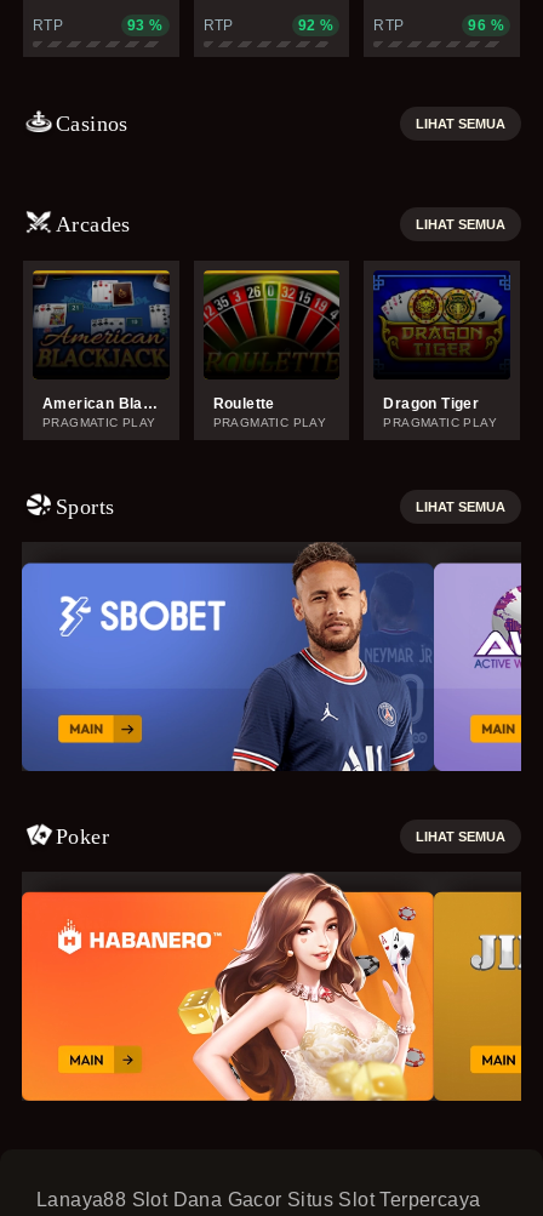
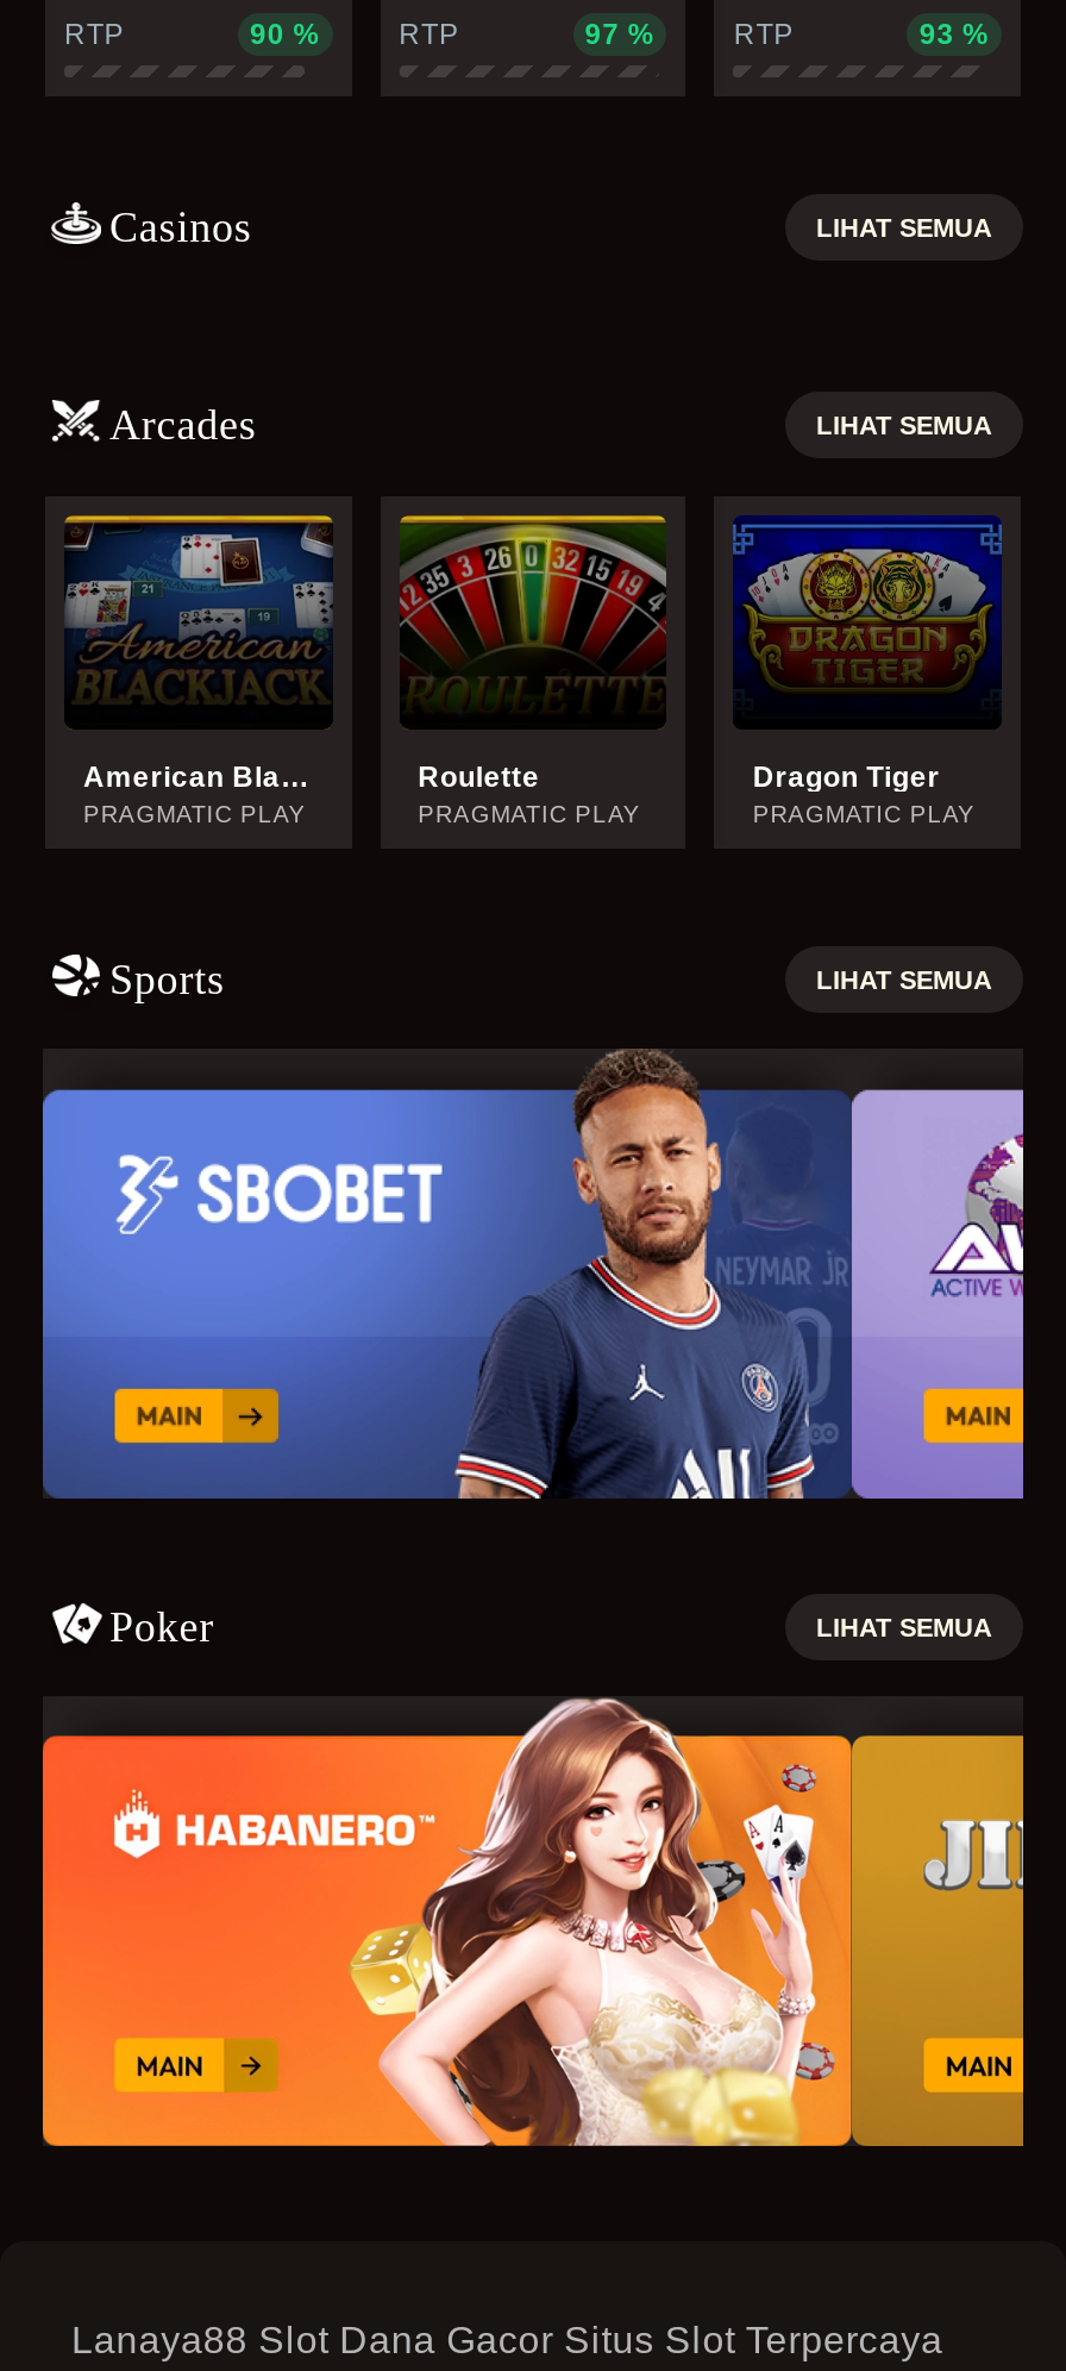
- 93%
+ 90%

- 92%
+ 97%

- 96%
+ 93%
